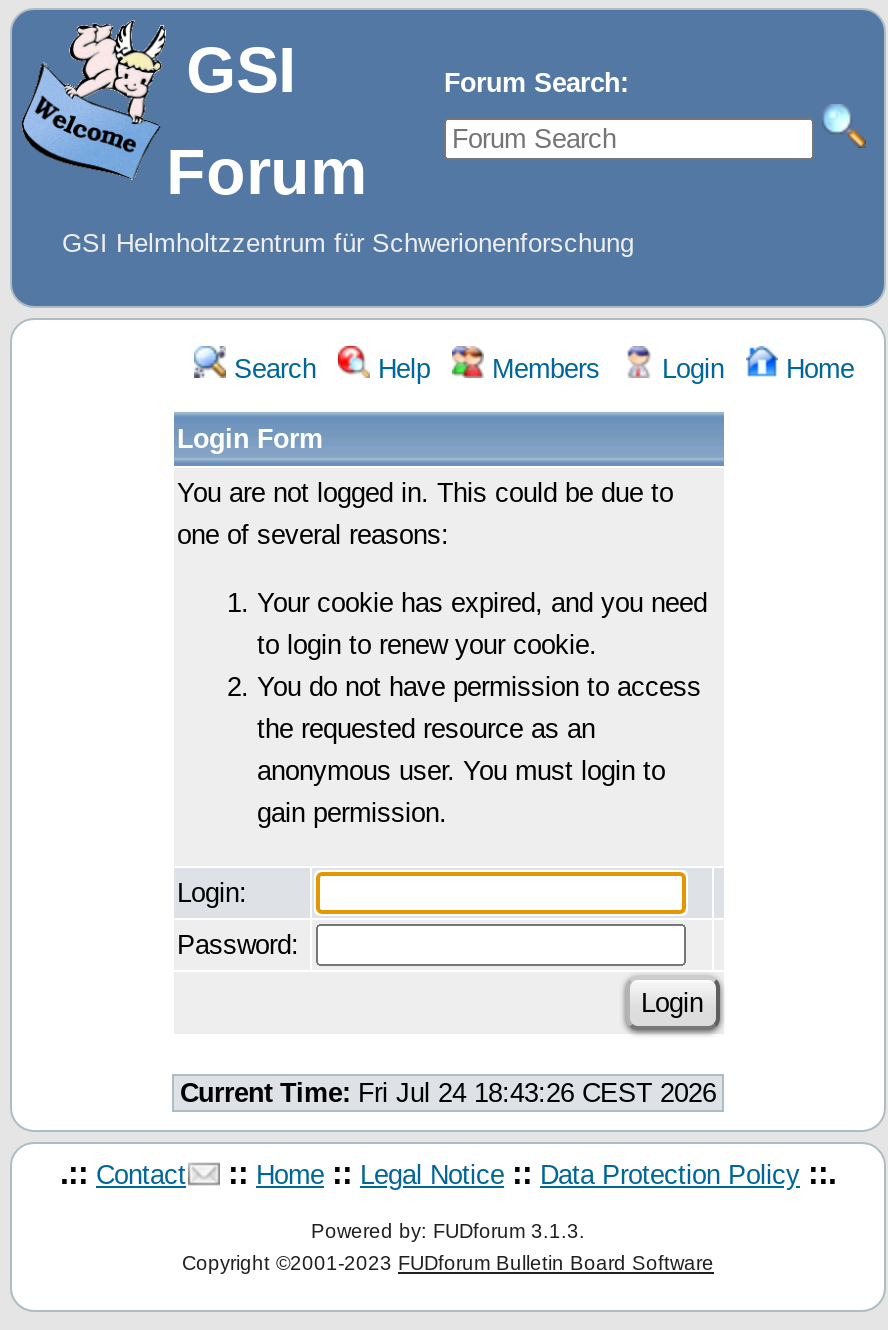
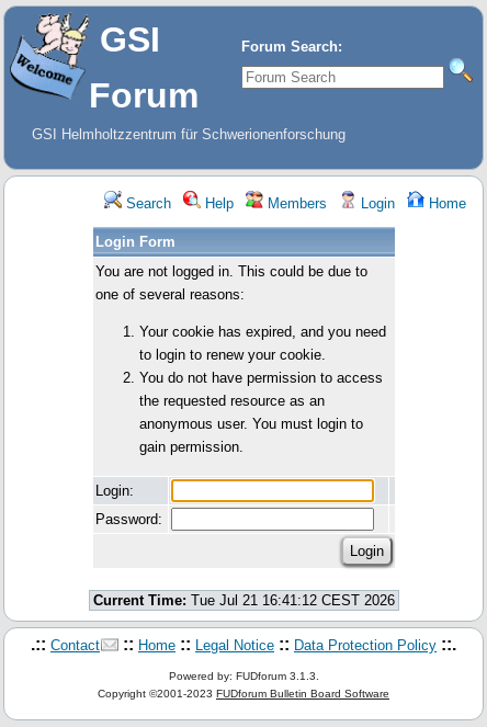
- Current Time: Fri Jul 24 18:43:26 CEST 2026
+ Current Time: Tue Jul 21 16:41:12 CEST 2026
